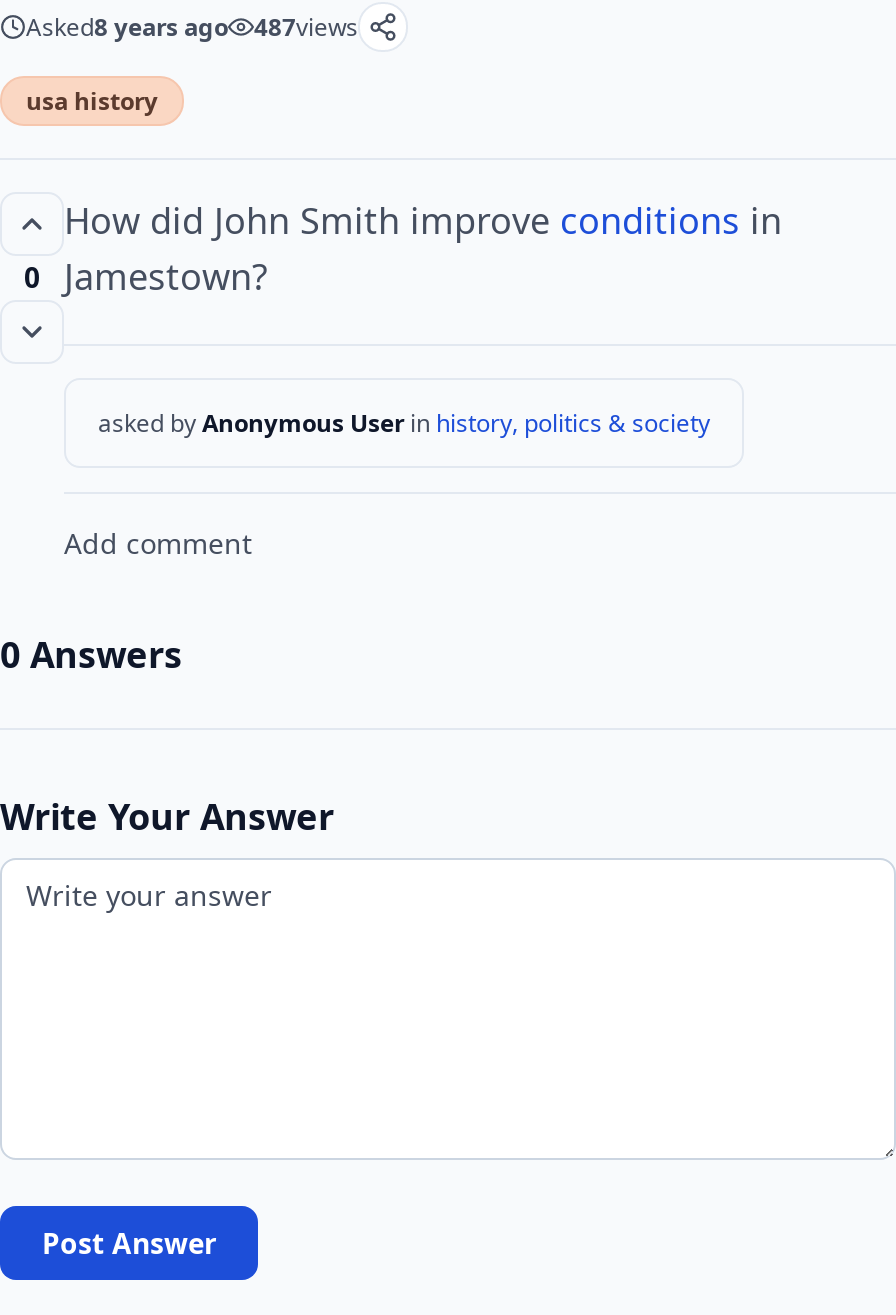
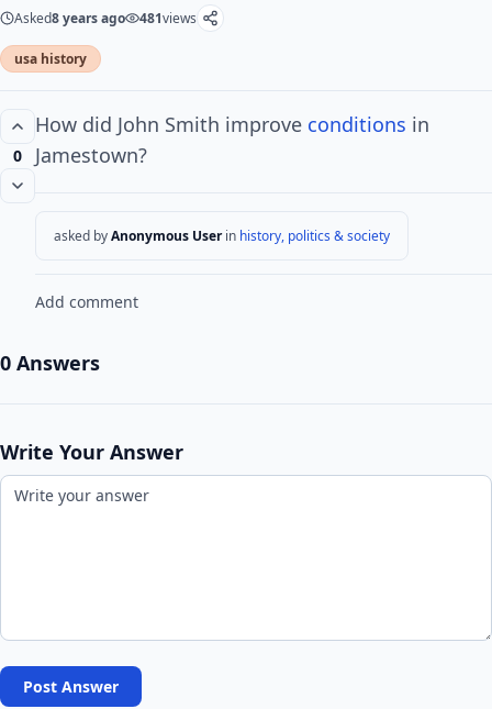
- Asked8 years ago 487views
+ Asked8 years ago 481views
